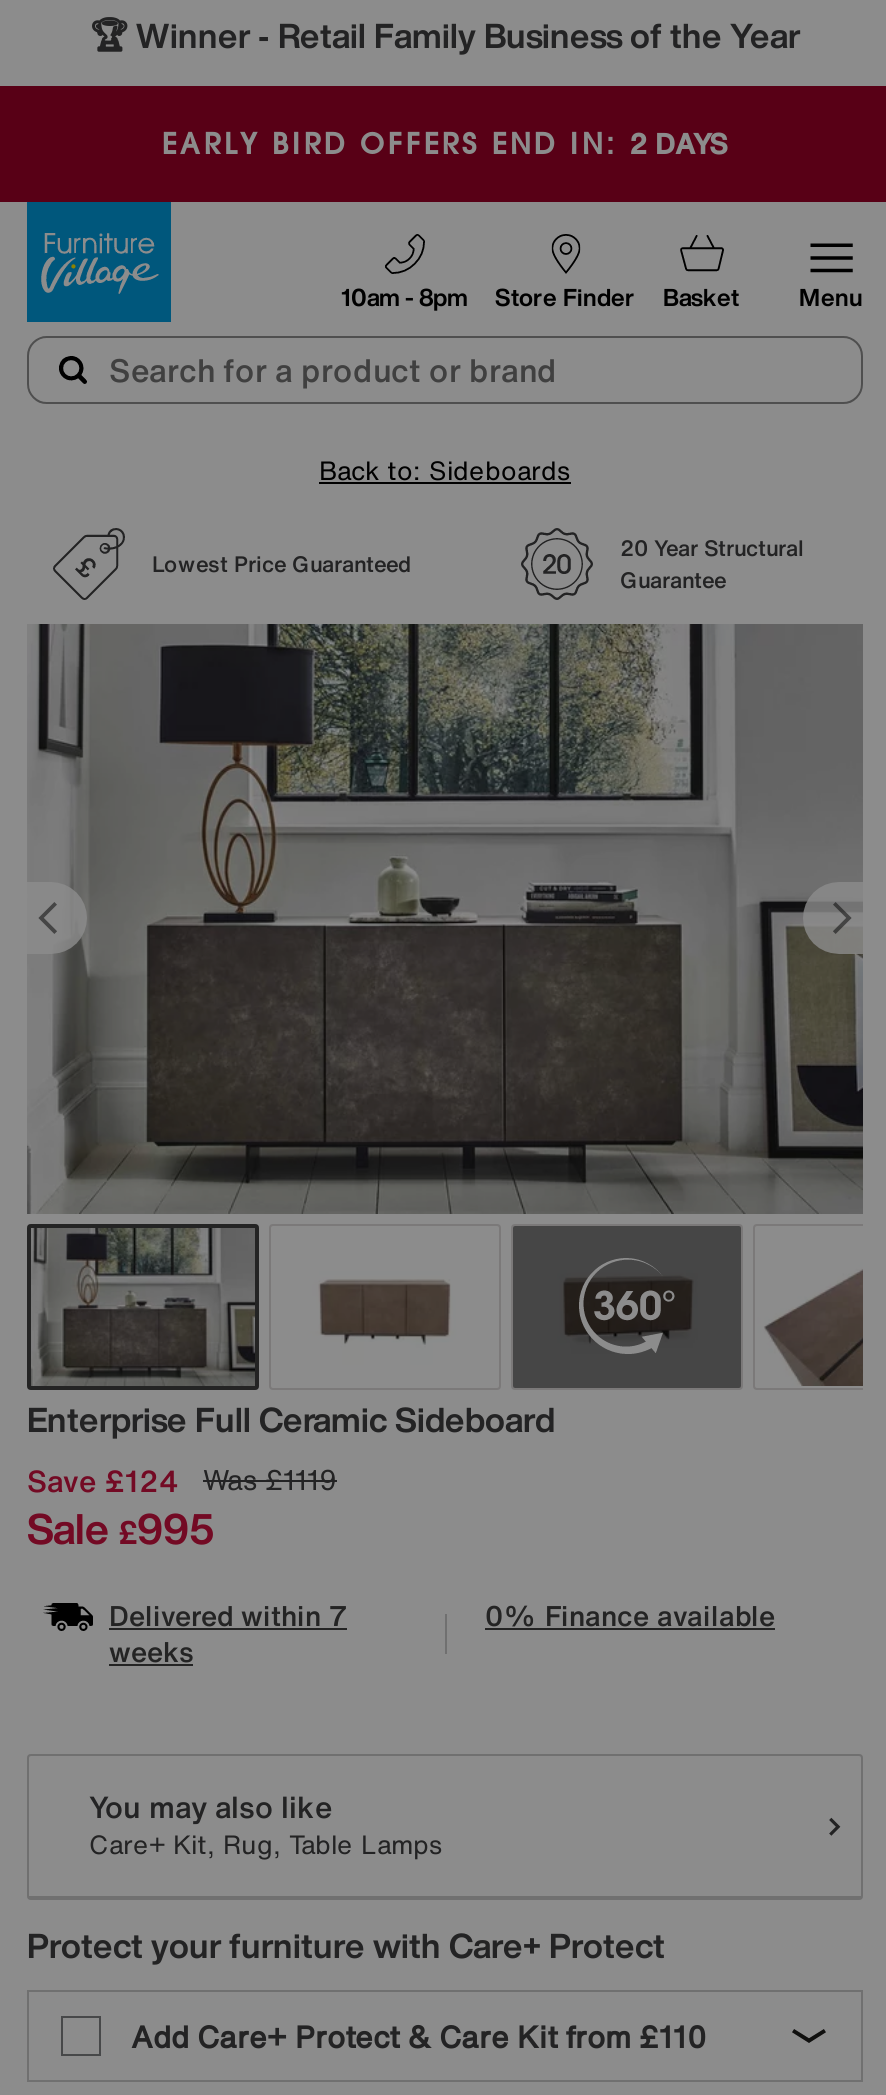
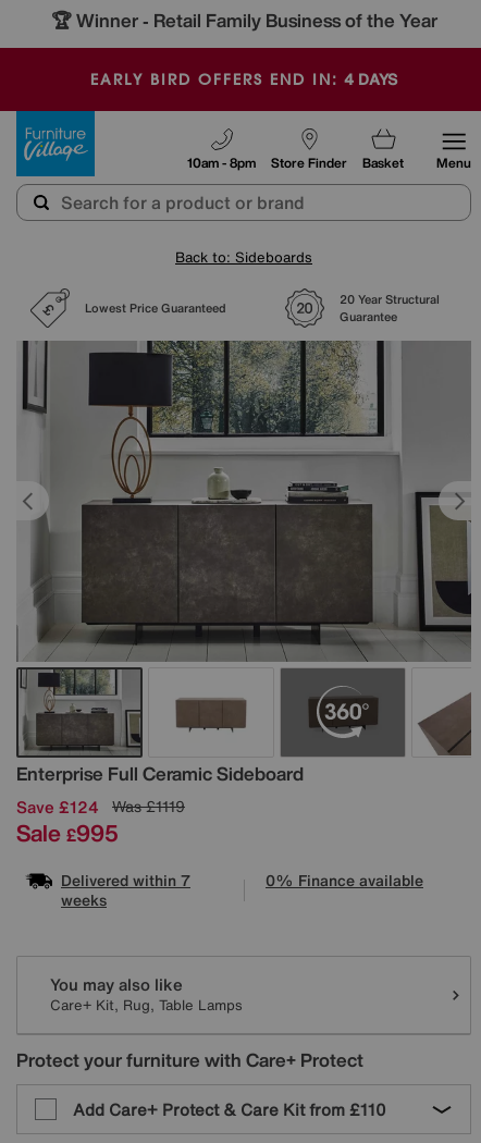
- EARLY BIRD OFFERS END IN: 2 DAYS
+ EARLY BIRD OFFERS END IN: 4 DAYS
